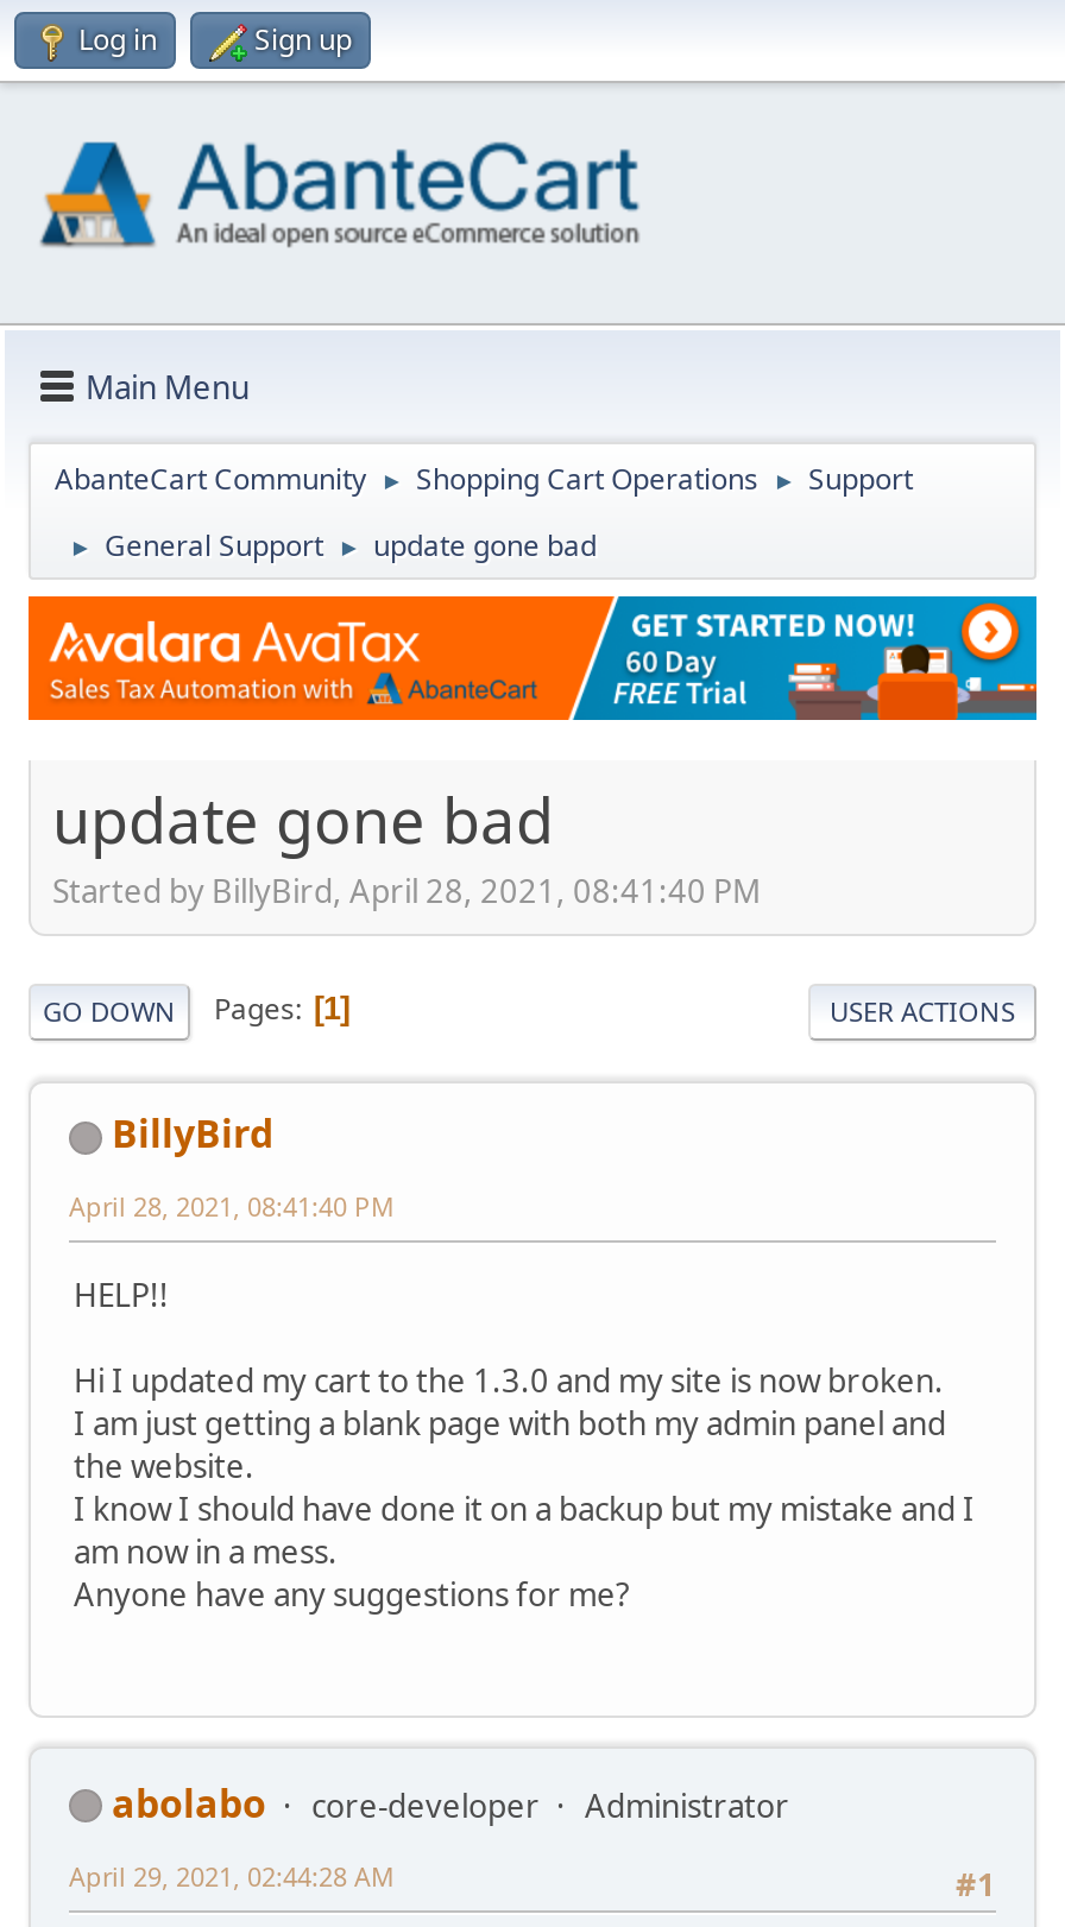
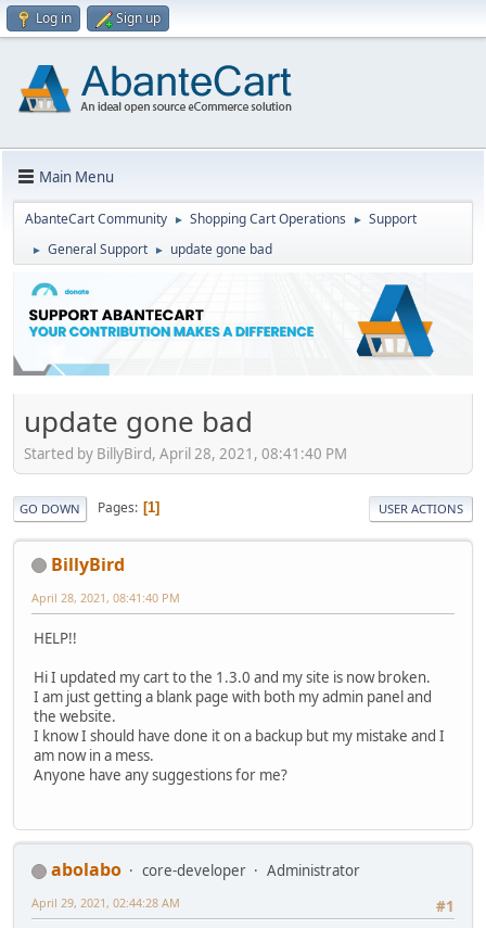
- [image]
+ [image]
